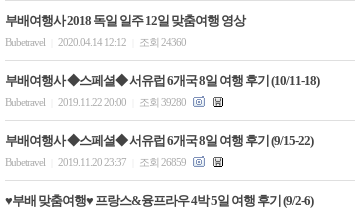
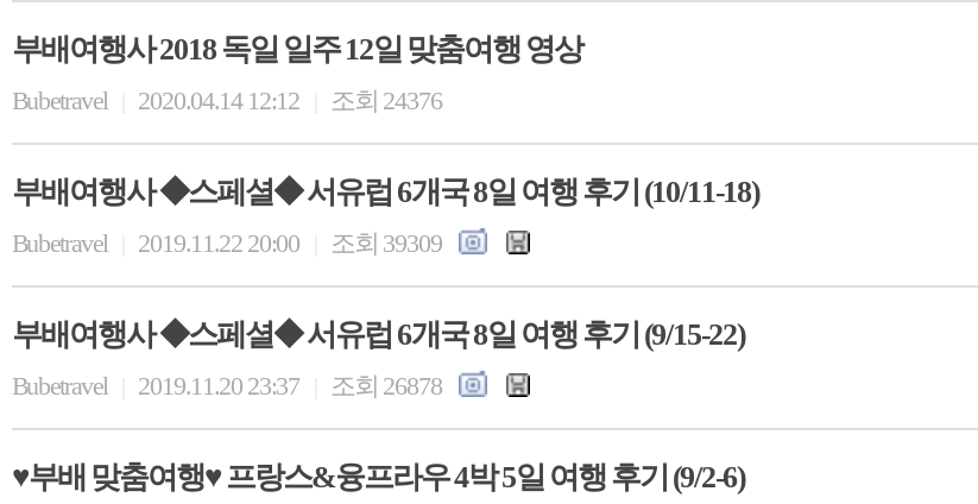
- Bubetravel 2020.04.14 12:12 조회 24360
+ Bubetravel 2020.04.14 12:12 조회 24376

- Bubetravel 2019.11.22 20:00 조회 39280
+ Bubetravel 2019.11.22 20:00 조회 39309

- Bubetravel 2019.11.20 23:37 조회 26859
+ Bubetravel 2019.11.20 23:37 조회 26878
